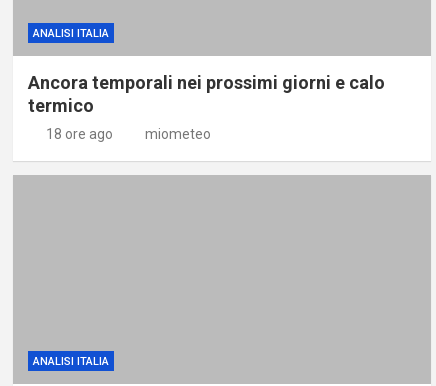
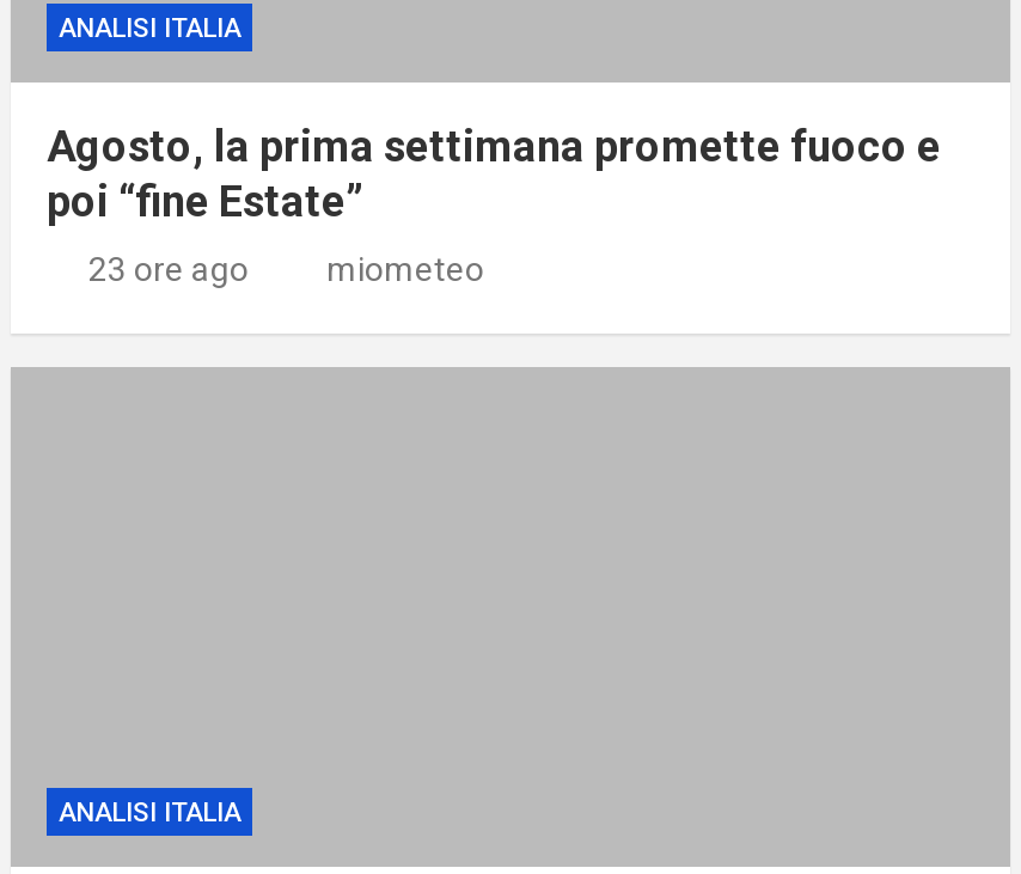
- Ancora temporali nei prossimi giorni e calo
- termico
+ Agosto, la prima settimana promette fuoco e
+ poi “fine Estate”

- 18 ore ago
+ 23 ore ago
